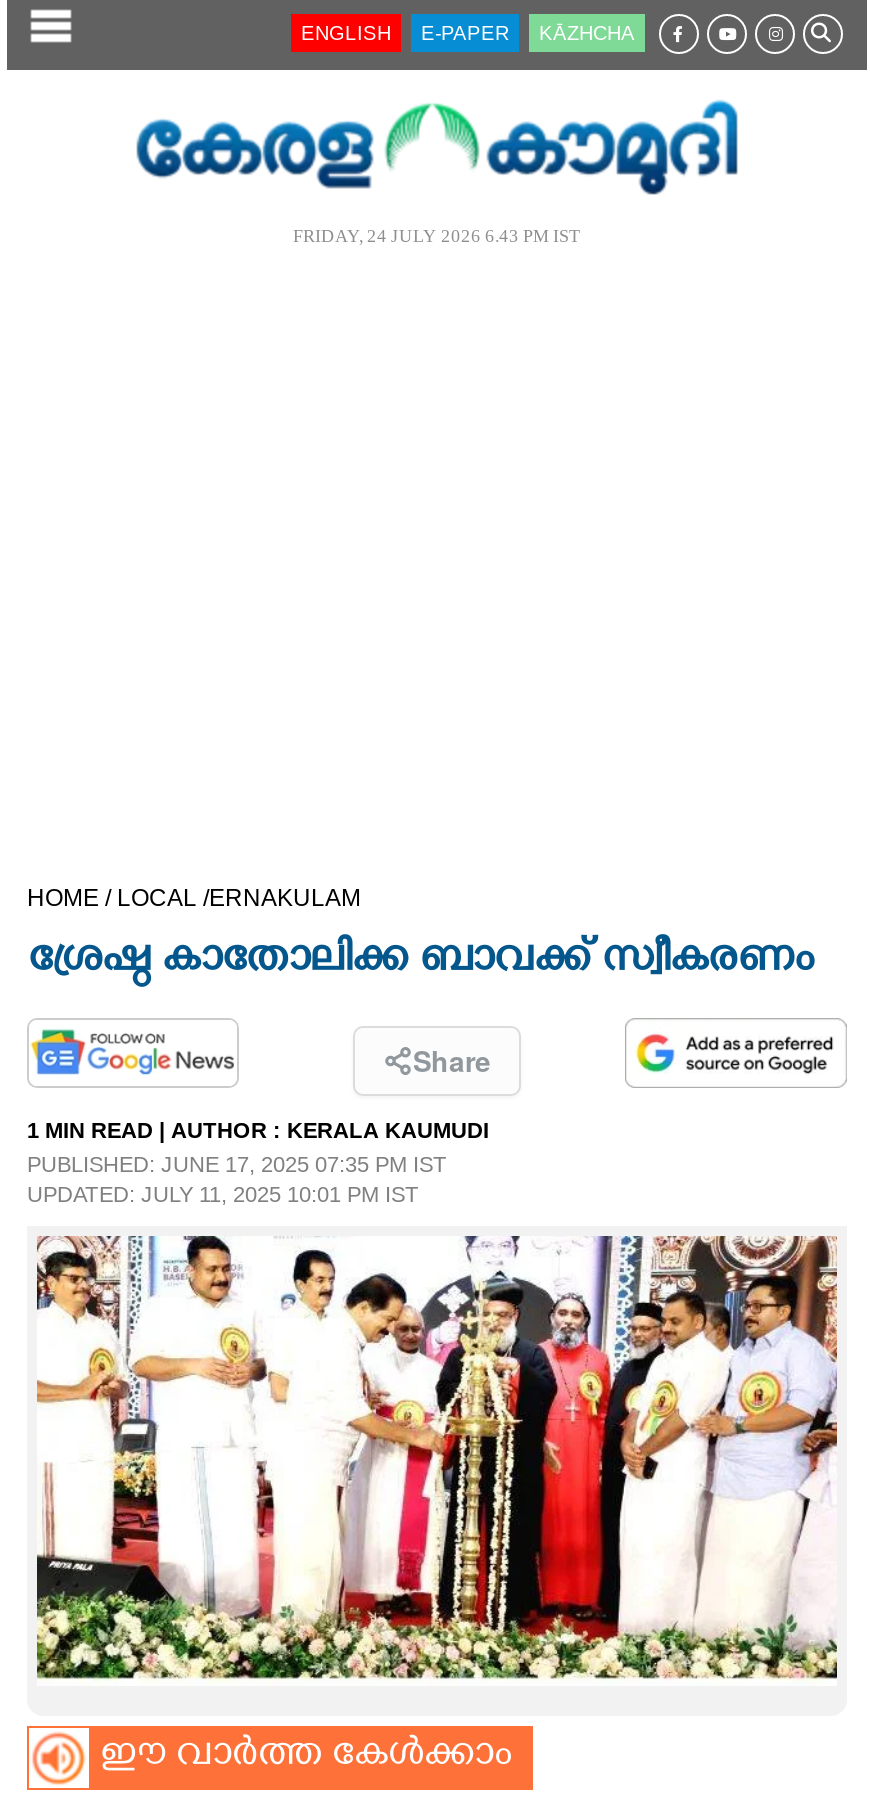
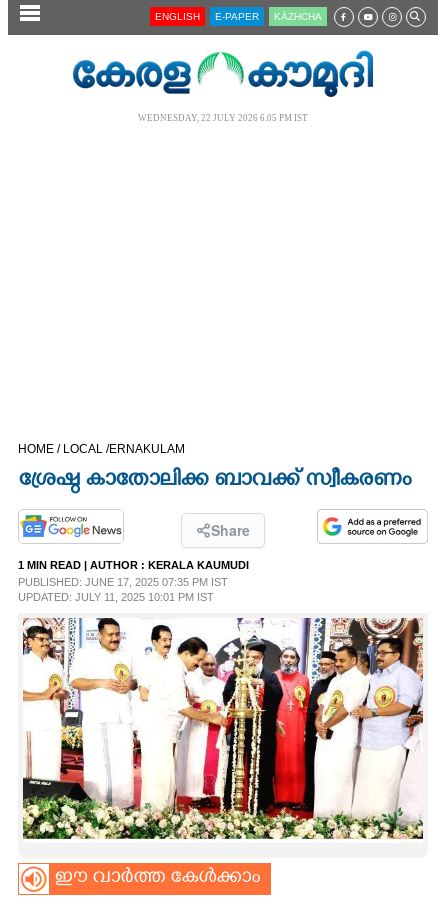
- FRIDAY, 24 JULY 2026 6.43 PM IST
+ WEDNESDAY, 22 JULY 2026 6.05 PM IST
